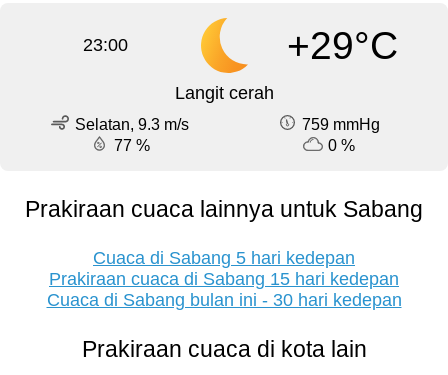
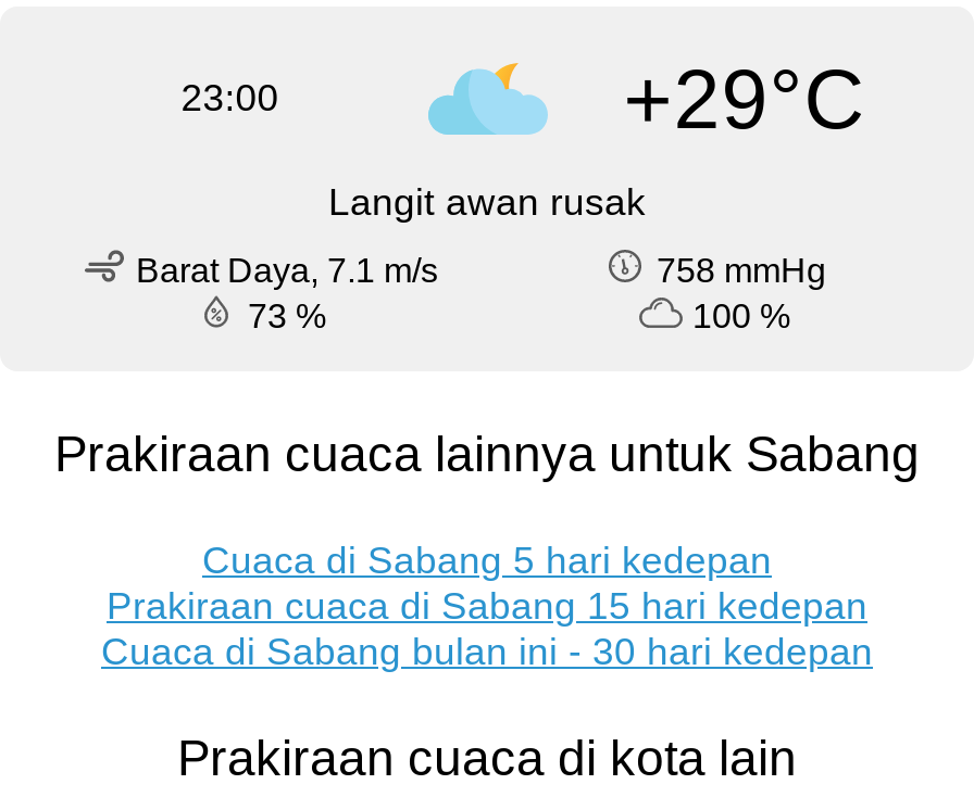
- [image]
- Langit cerah
+ [image]
+ Langit awan rusak

- Selatan, 9.3 m/s
- 759 mmHg
- 77 %
- 0 %
+ Barat Daya, 7.1 m/s
+ 758 mmHg
+ 73 %
+ 100 %
